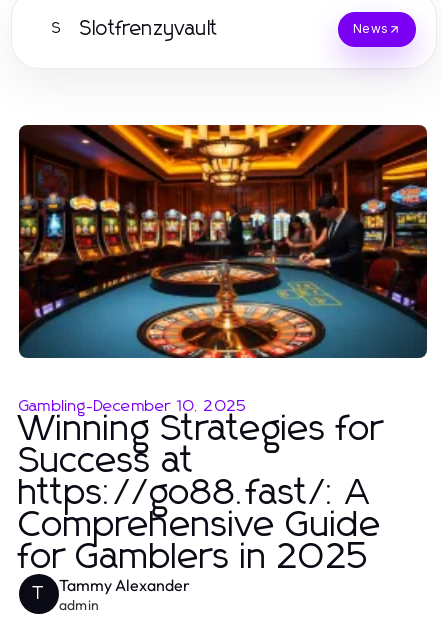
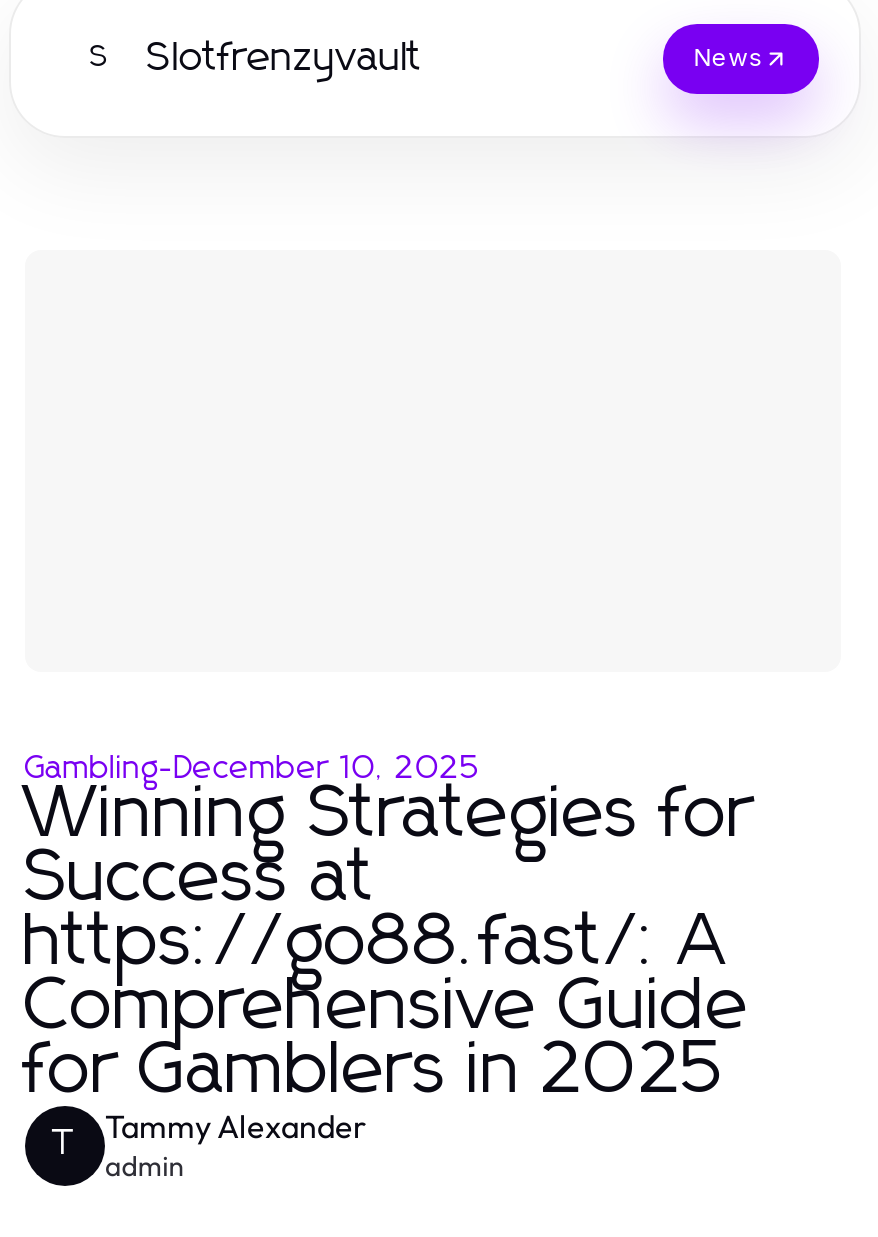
- [image]
